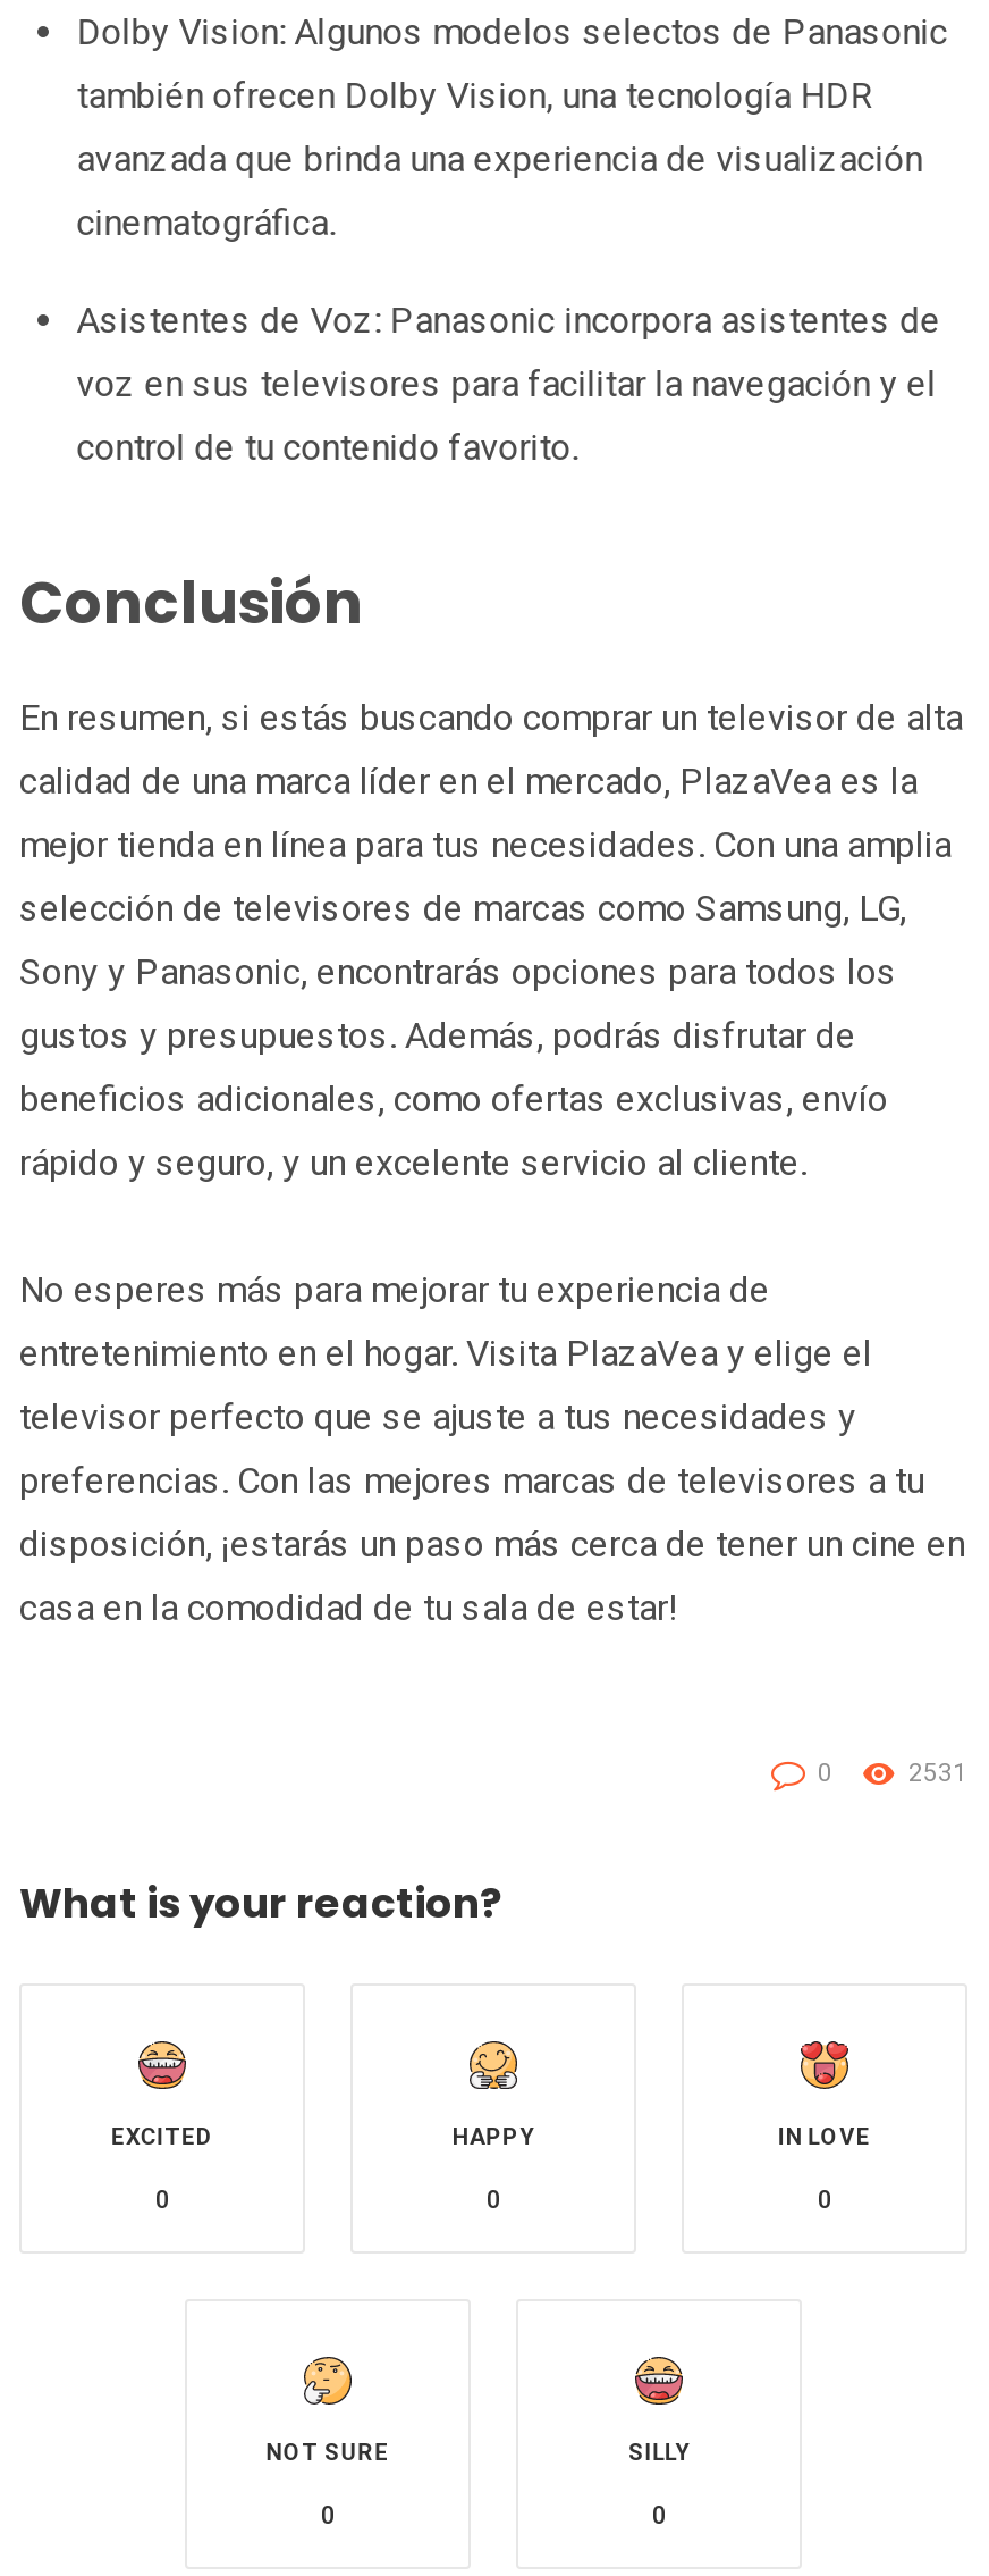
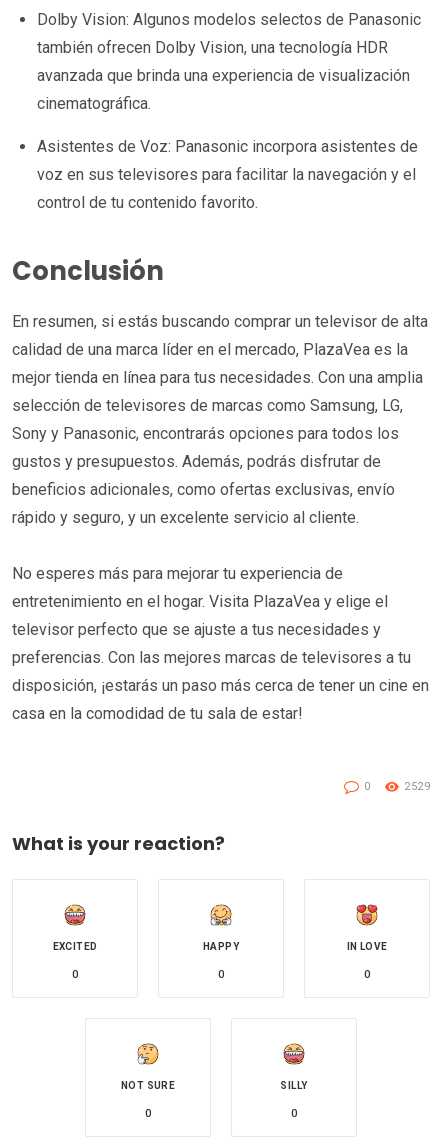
- 2531
+ 2529
